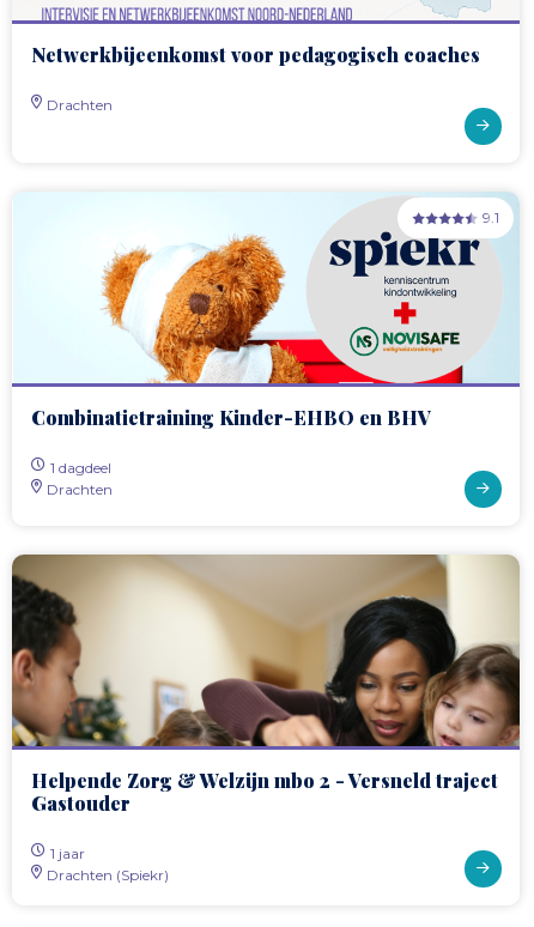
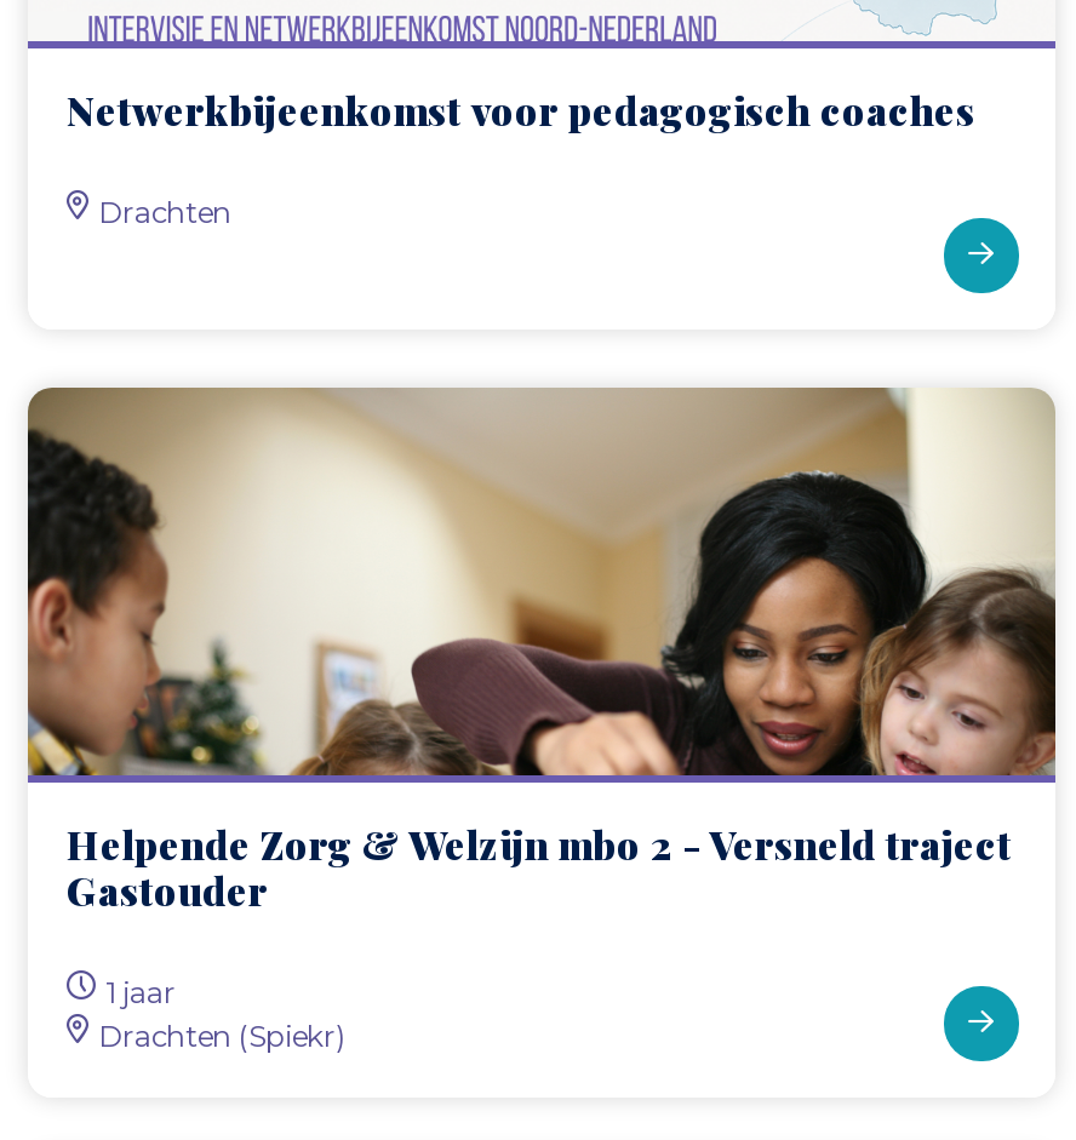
- [image]
- 9.1

- Combinatietraining Kinder-EHBO en BHV
- 1 dagdeel
- Drachten
